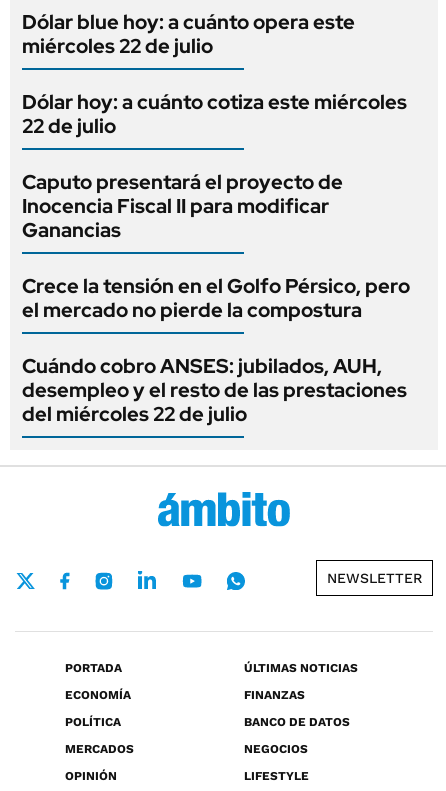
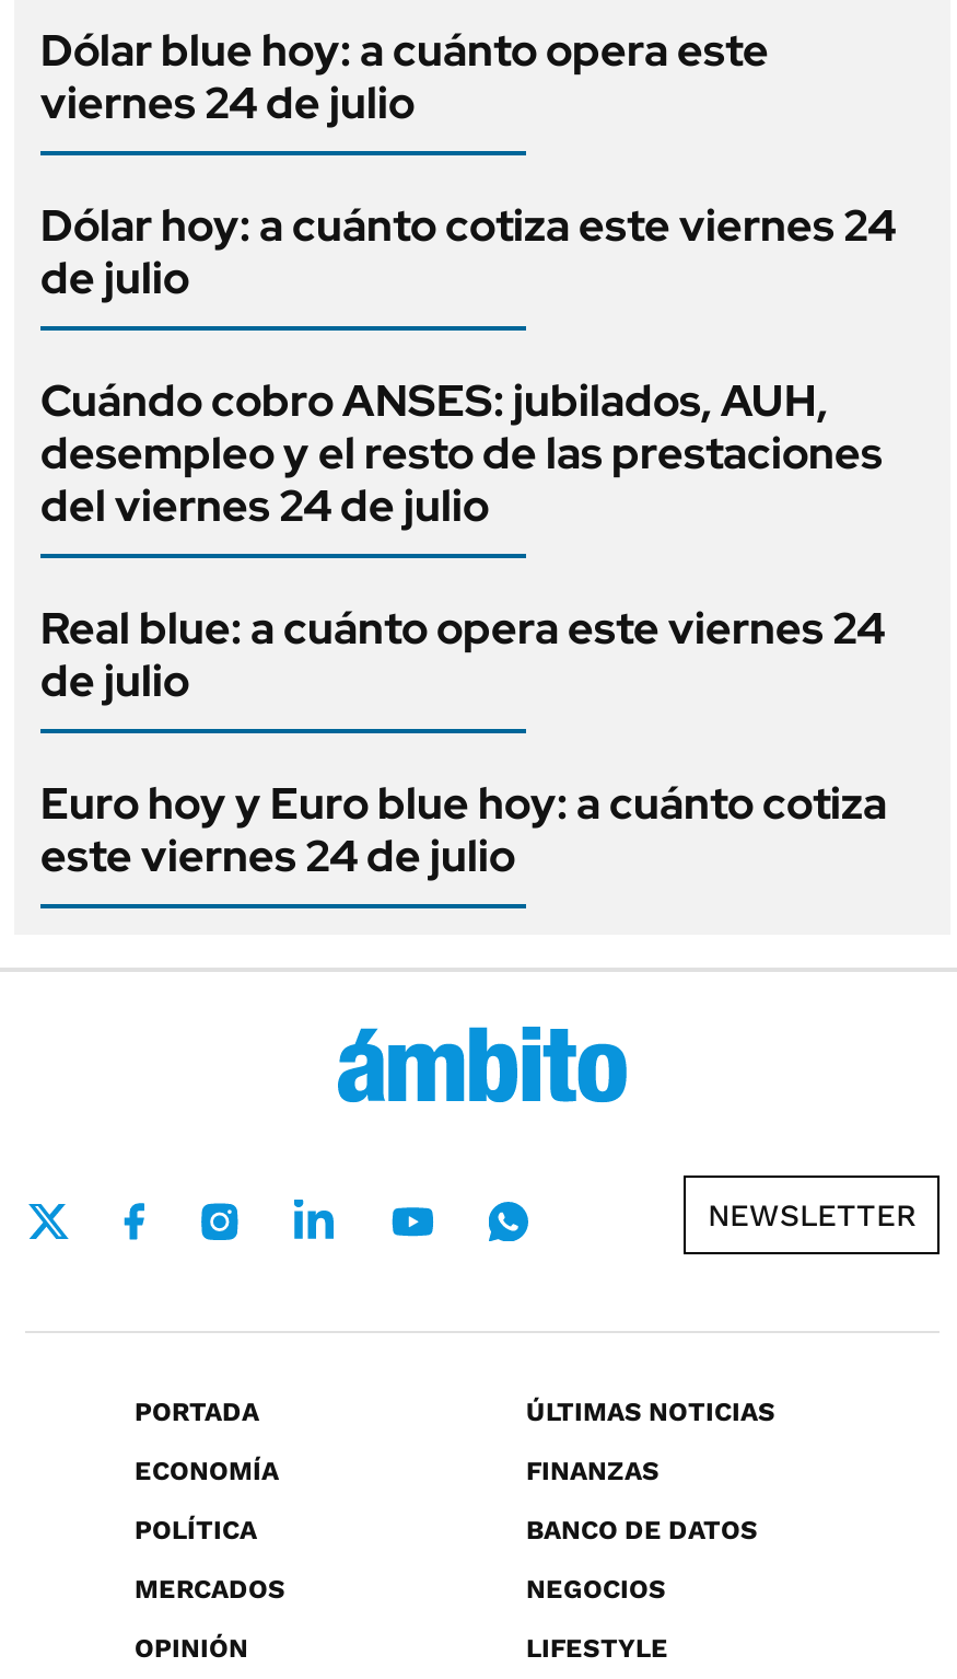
- miércoles 22 de julio
- Dólar hoy: a cuánto cotiza este miércoles
- 22 de julio
- Caputo presentará el proyecto de
- Inocencia Fiscal II para modificar
- Ganancias
- Crece la tensión en el Golfo Pérsico, pero
- el mercado no pierde la compostura
+ viernes 24 de julio
+ Dólar hoy: a cuánto cotiza este viernes 24
+ de julio

moved up: Cuándo cobro ANSES: jubilados, AUH, | desempleo y el resto de las prestaciones

- del miércoles 22 de julio
+ del viernes 24 de julio
+ Real blue: a cuánto opera este viernes 24
+ de julio
+ Euro hoy y Euro blue hoy: a cuánto cotiza
+ este viernes 24 de julio
